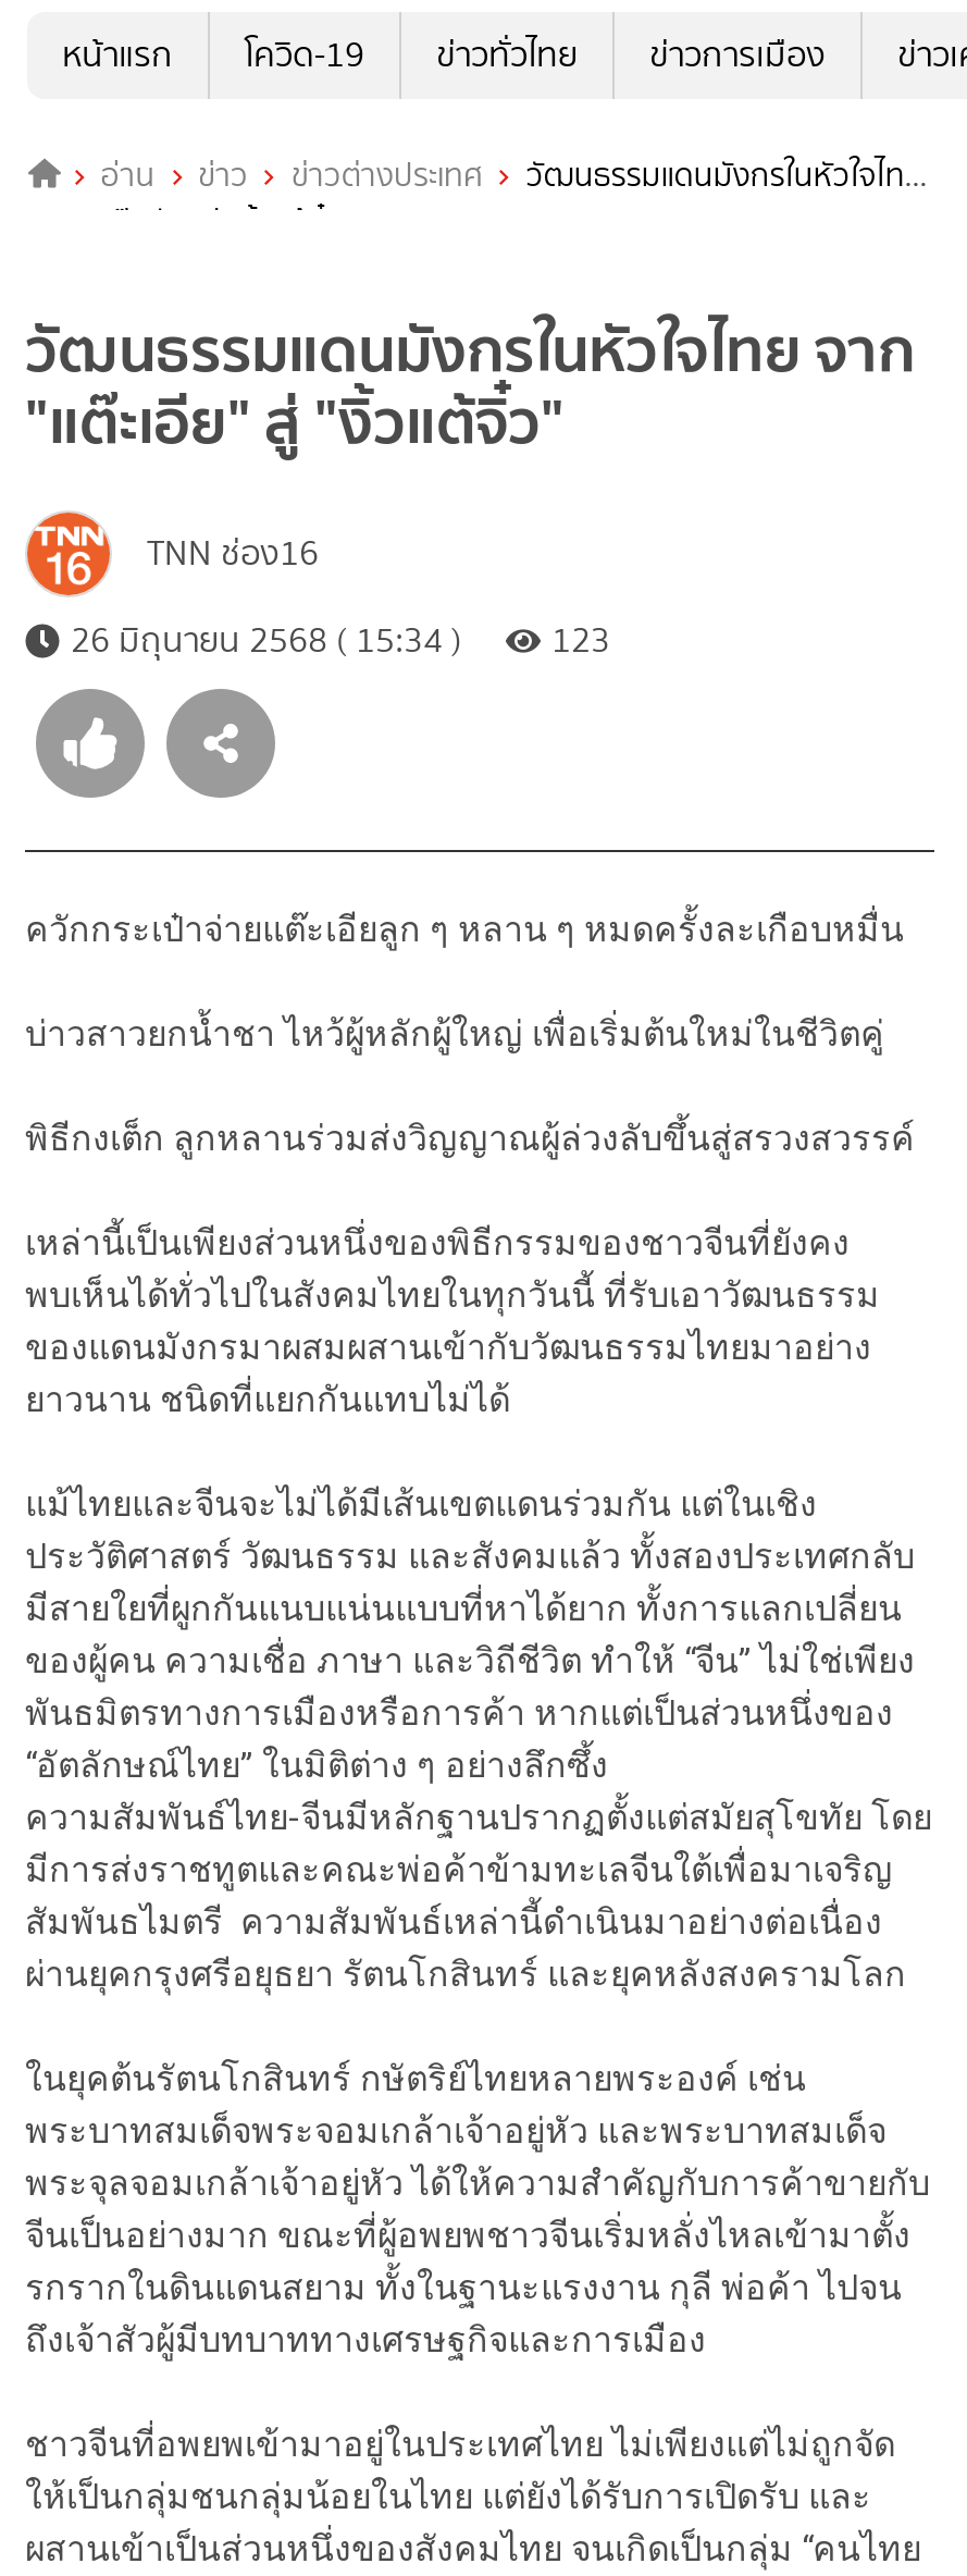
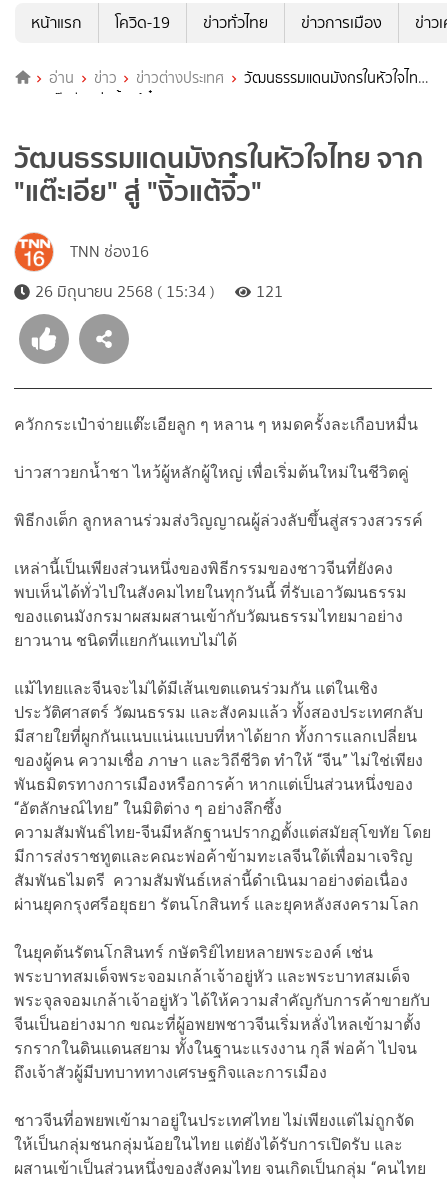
- 26 มิถุนายน 2568 ( 15:34 ) 123
+ 26 มิถุนายน 2568 ( 15:34 ) 121
